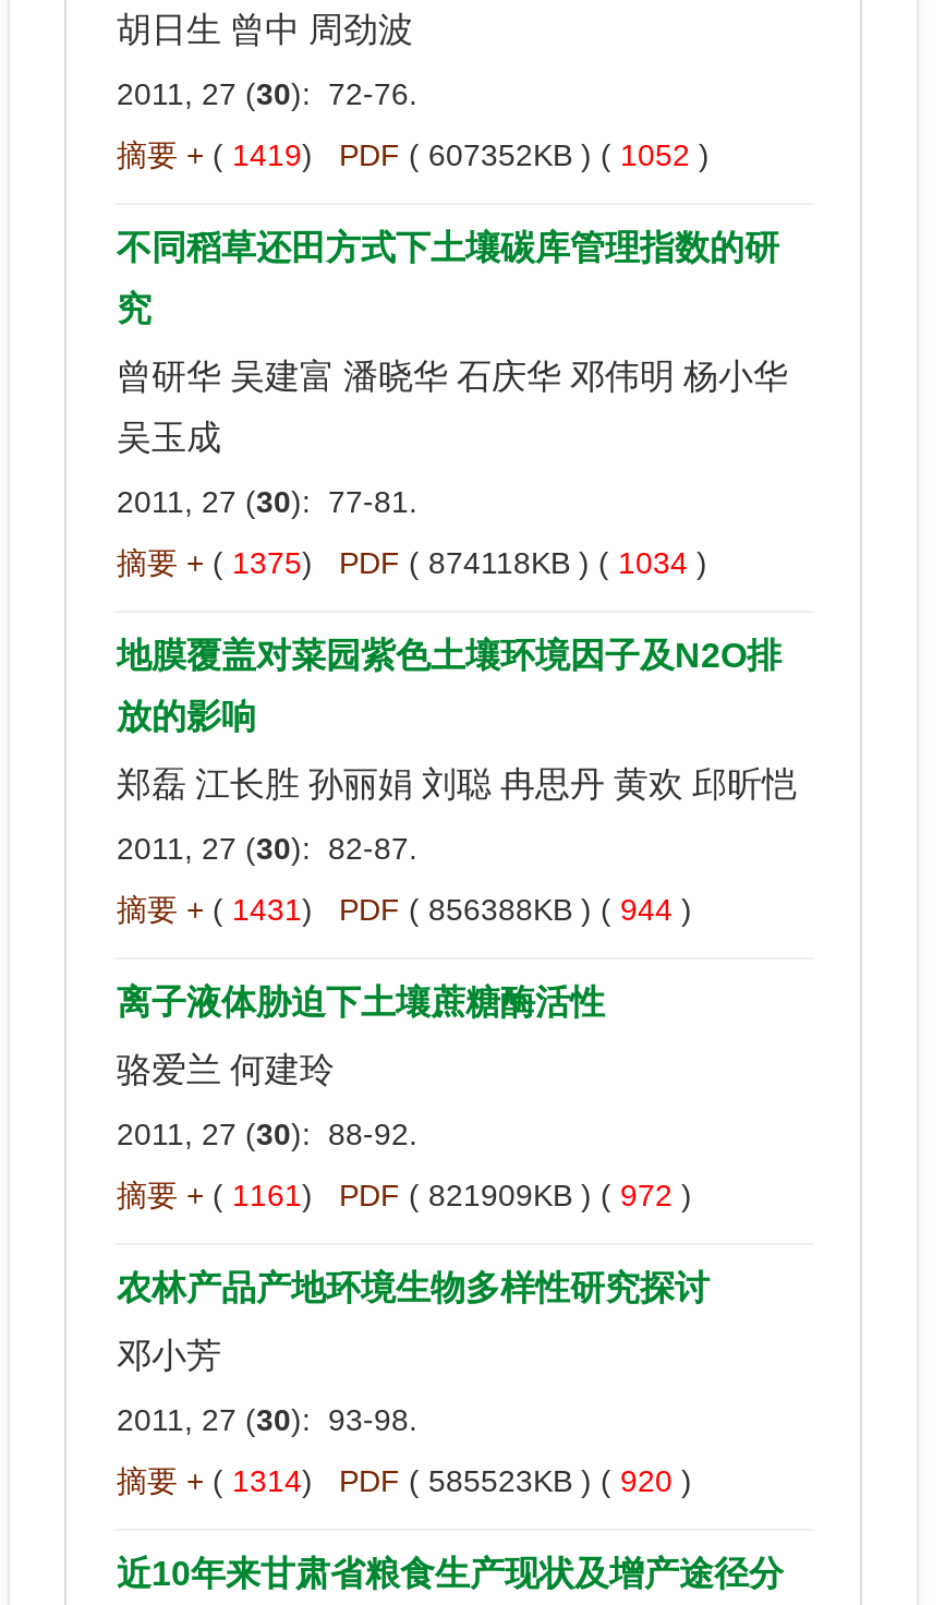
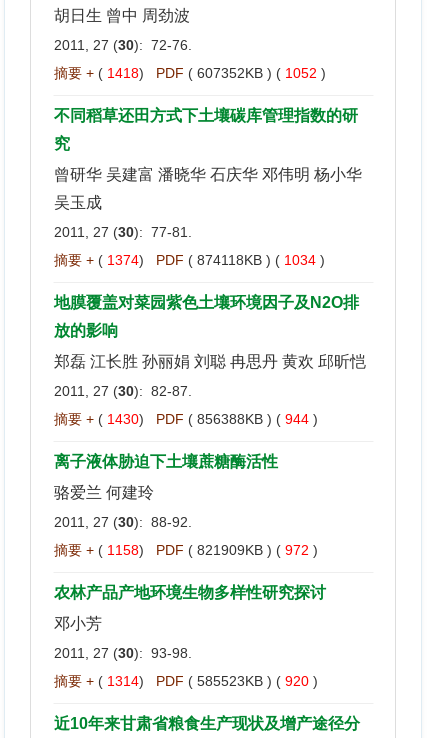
- 摘要 + (1419) PDF ( 607352KB ) (1052)
+ 摘要 + (1418) PDF ( 607352KB ) (1052)

- 摘要 + (1375) PDF ( 874118KB ) (1034)
+ 摘要 + (1374) PDF ( 874118KB ) (1034)

- 摘要 + (1431) PDF ( 856388KB ) (944)
+ 摘要 + (1430) PDF ( 856388KB ) (944)

- 摘要 + (1161) PDF ( 821909KB ) (972)
+ 摘要 + (1158) PDF ( 821909KB ) (972)
